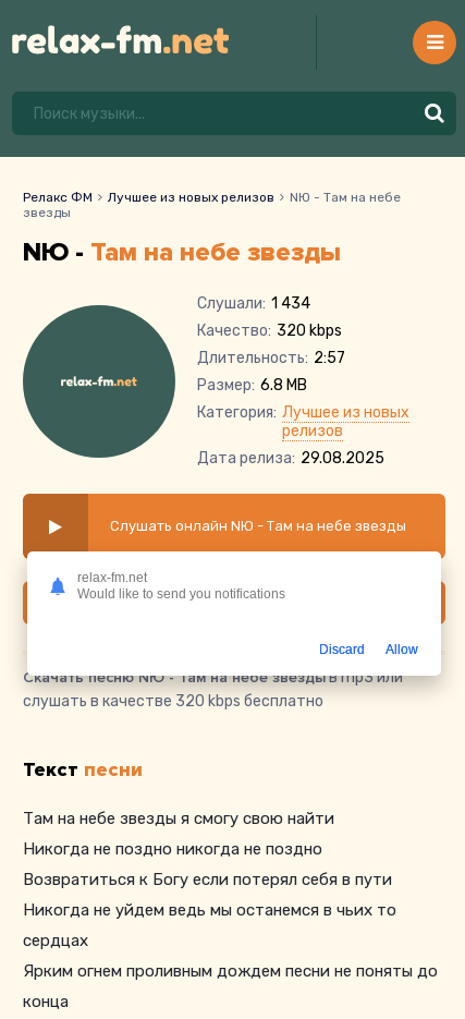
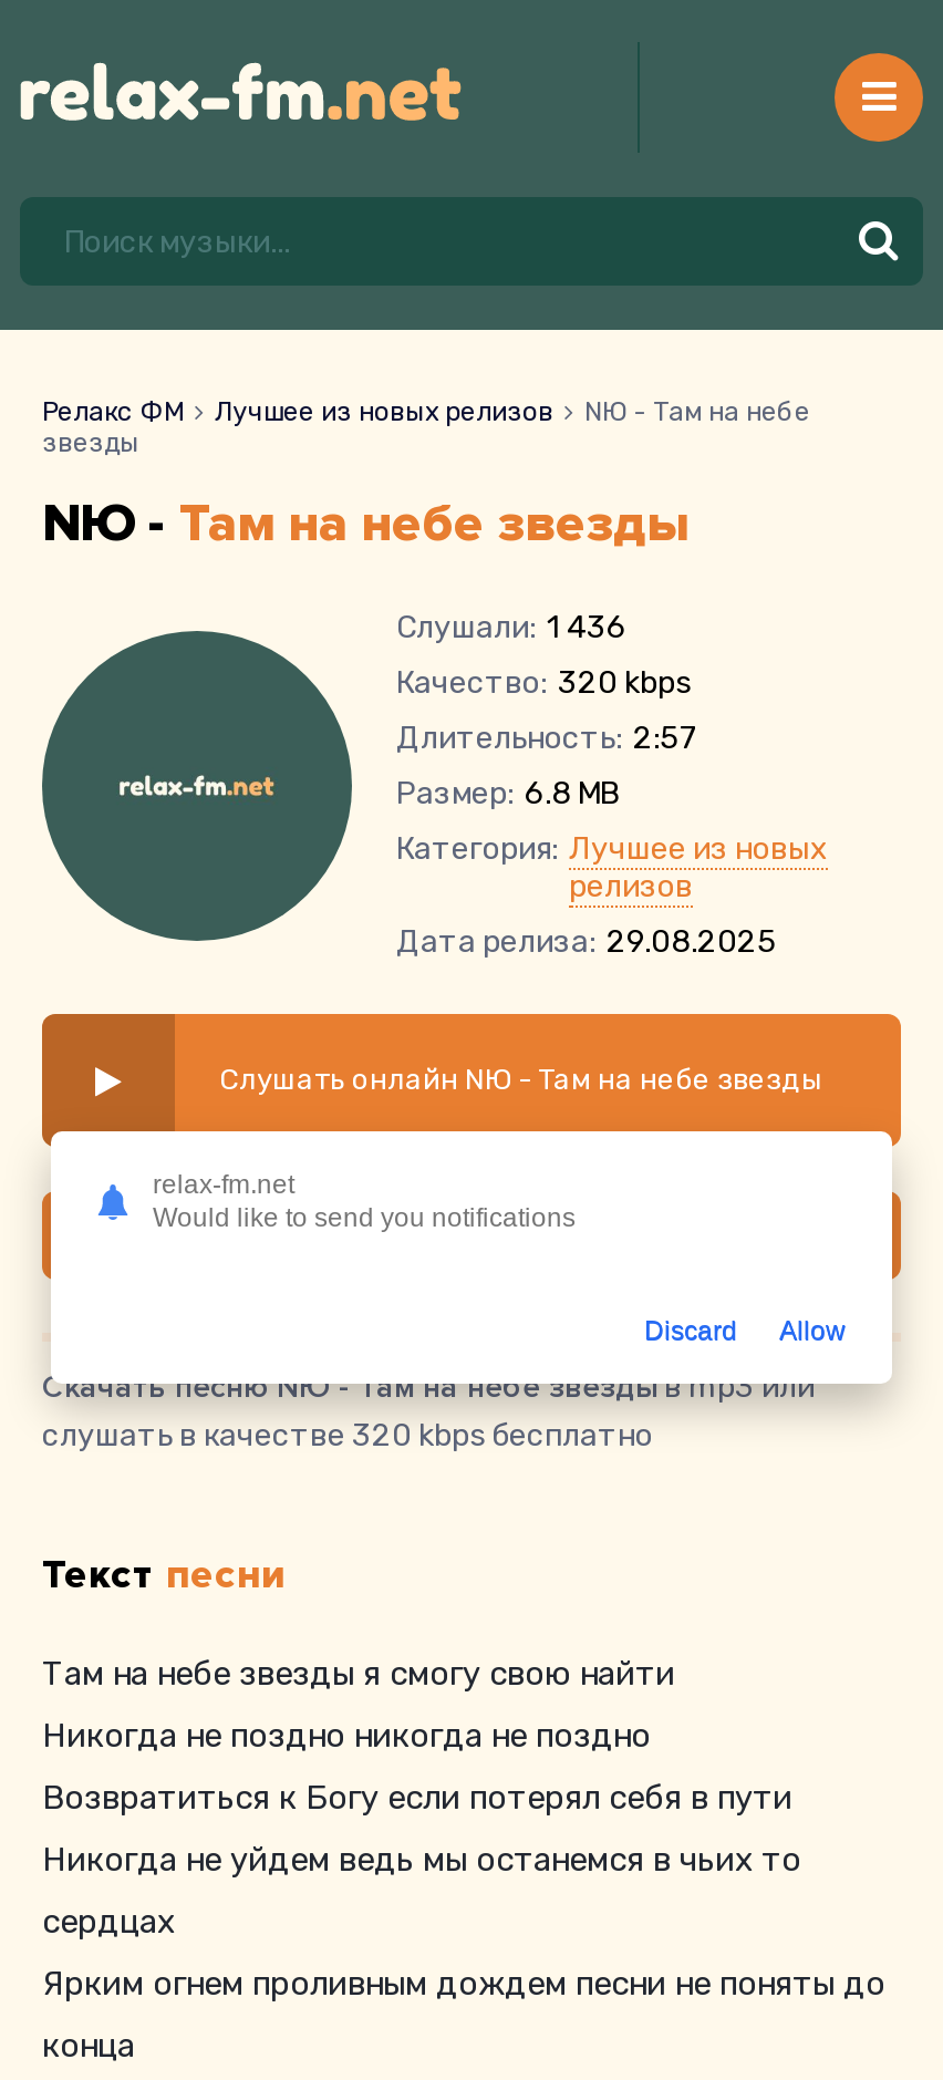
- Слушали: 1 434
+ Слушали: 1 436
